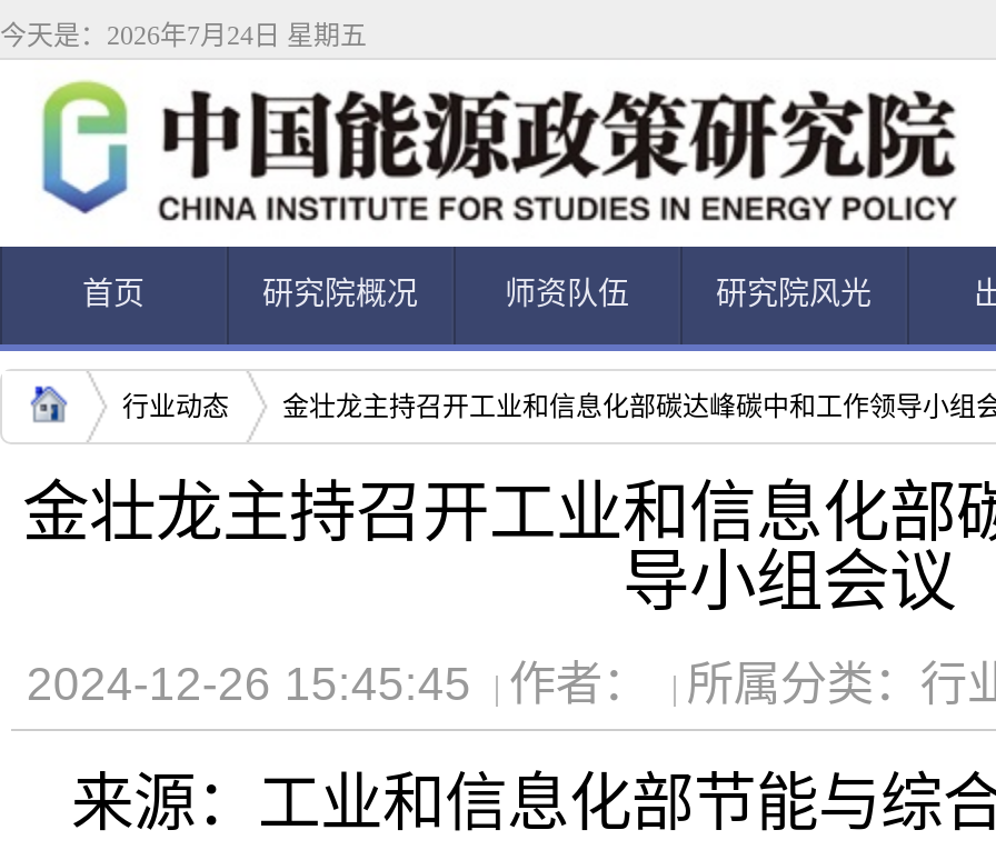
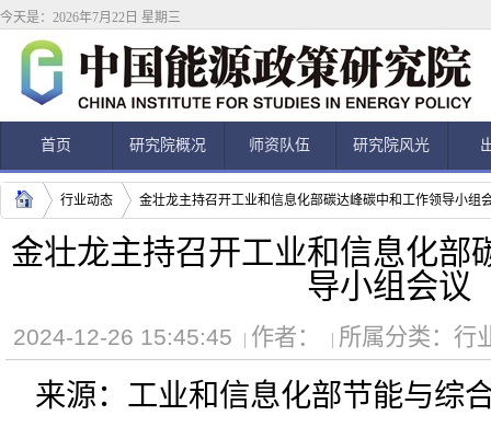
- 今天是：2026年7月24日 星期五
+ 今天是：2026年7月22日 星期三
